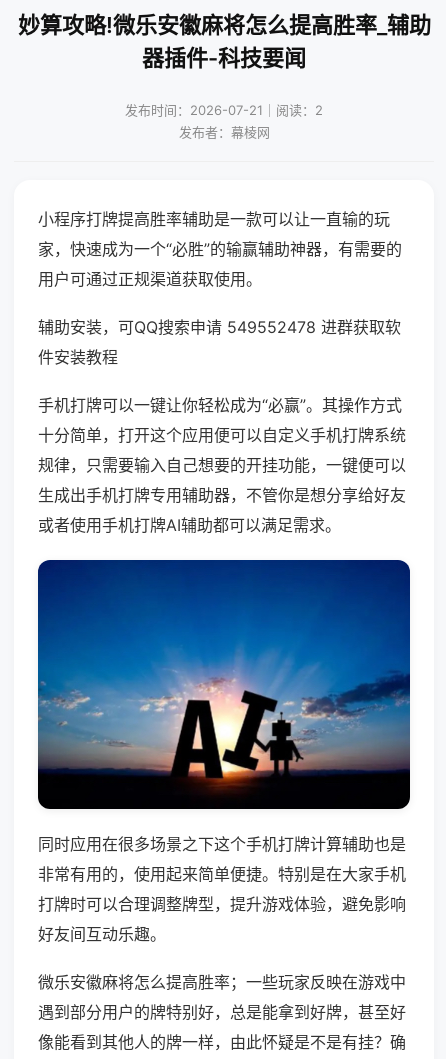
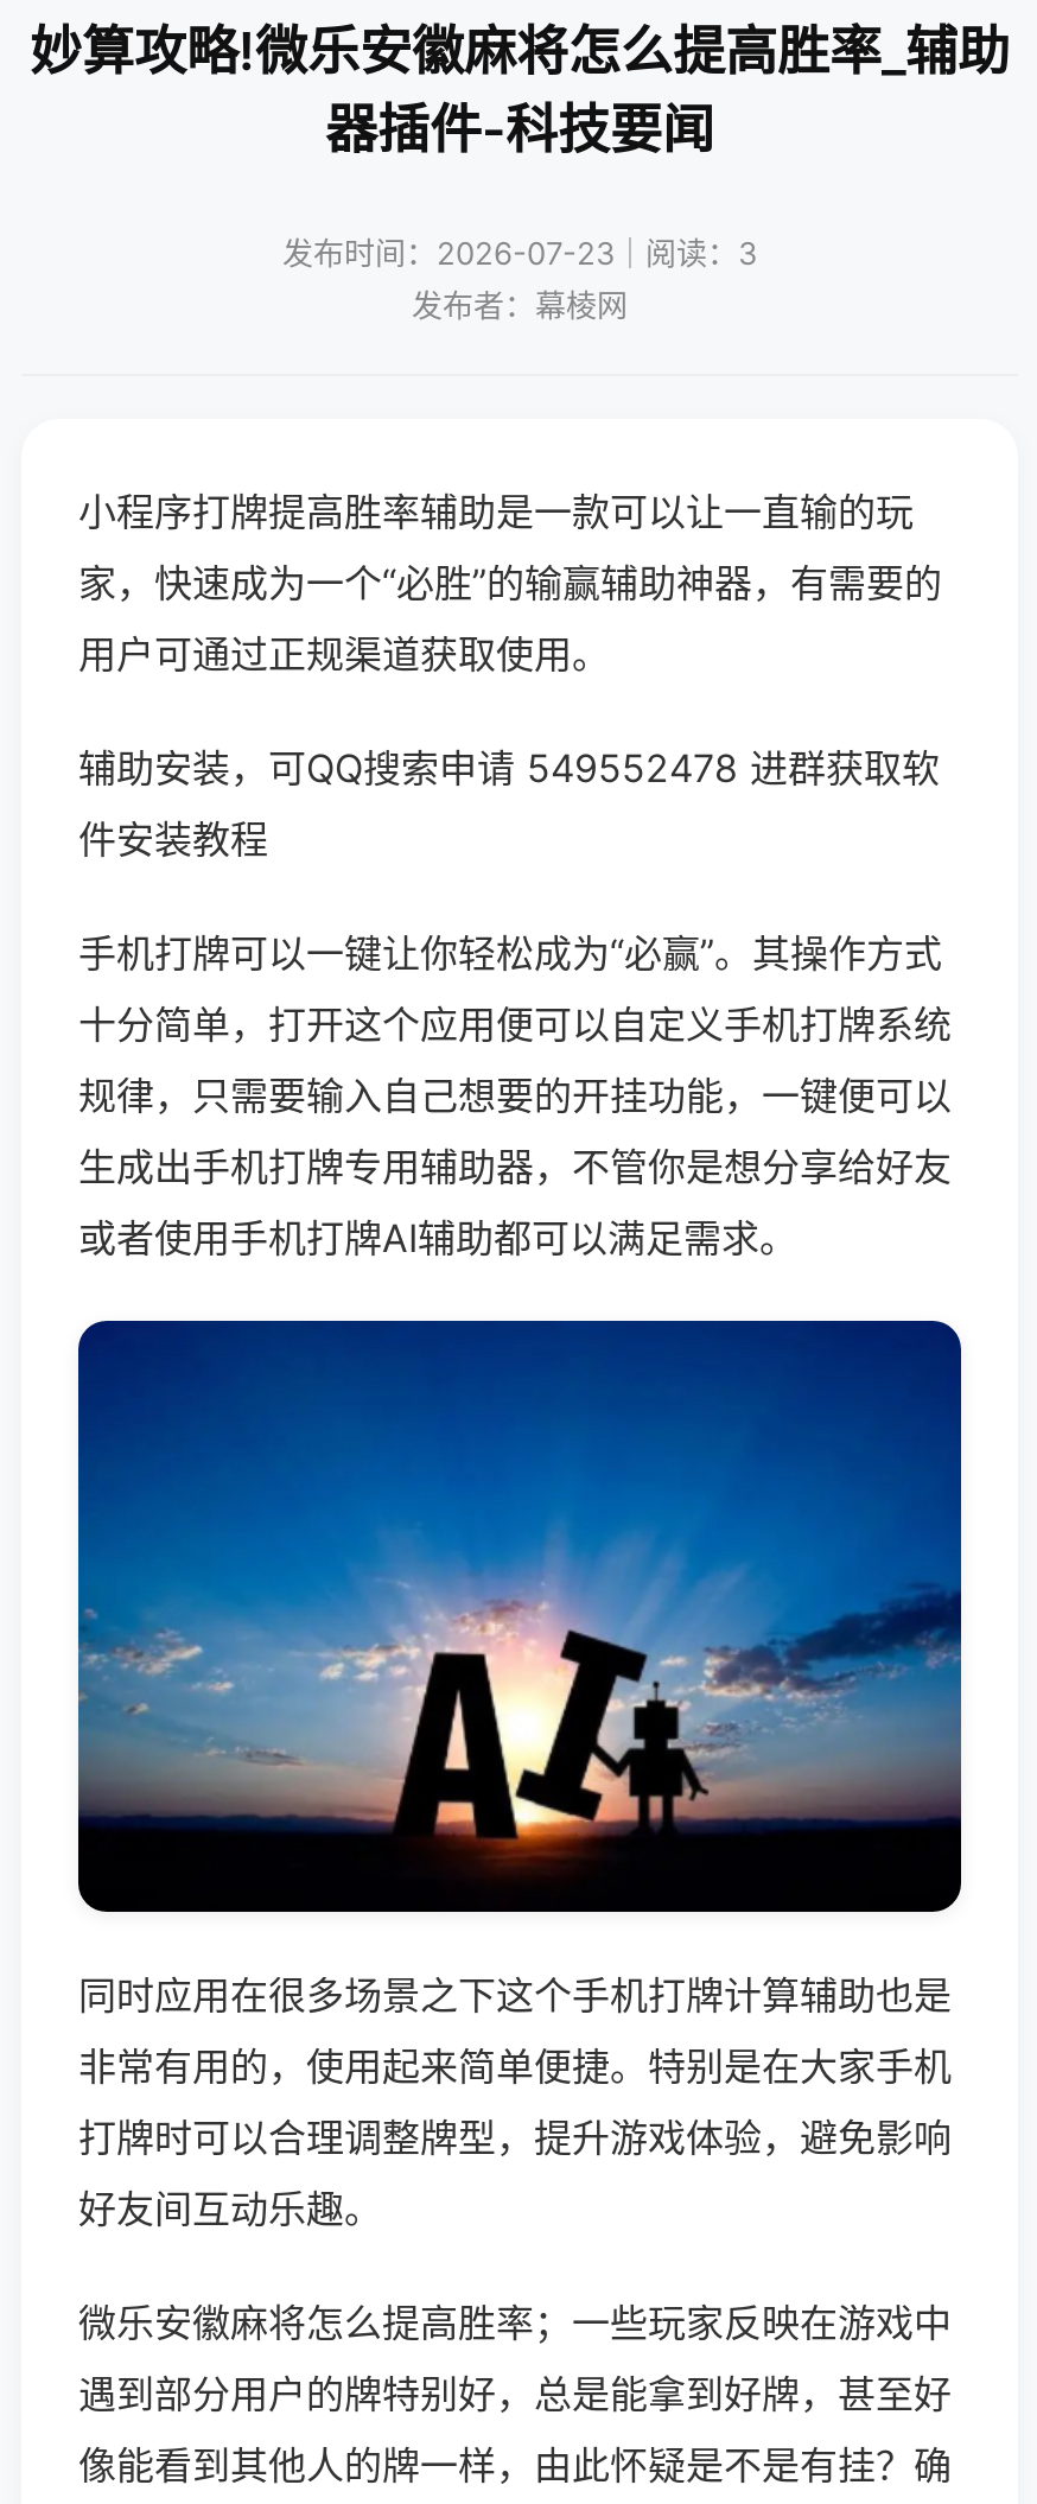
- 发布时间：2026-07-21｜阅读：2
+ 发布时间：2026-07-23｜阅读：3
